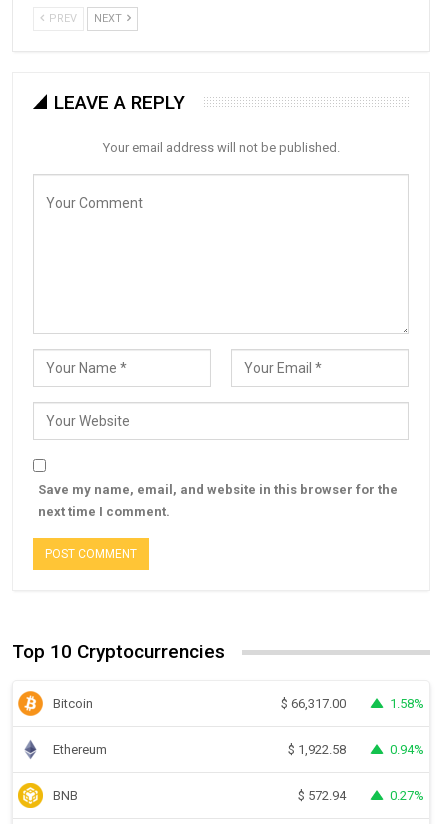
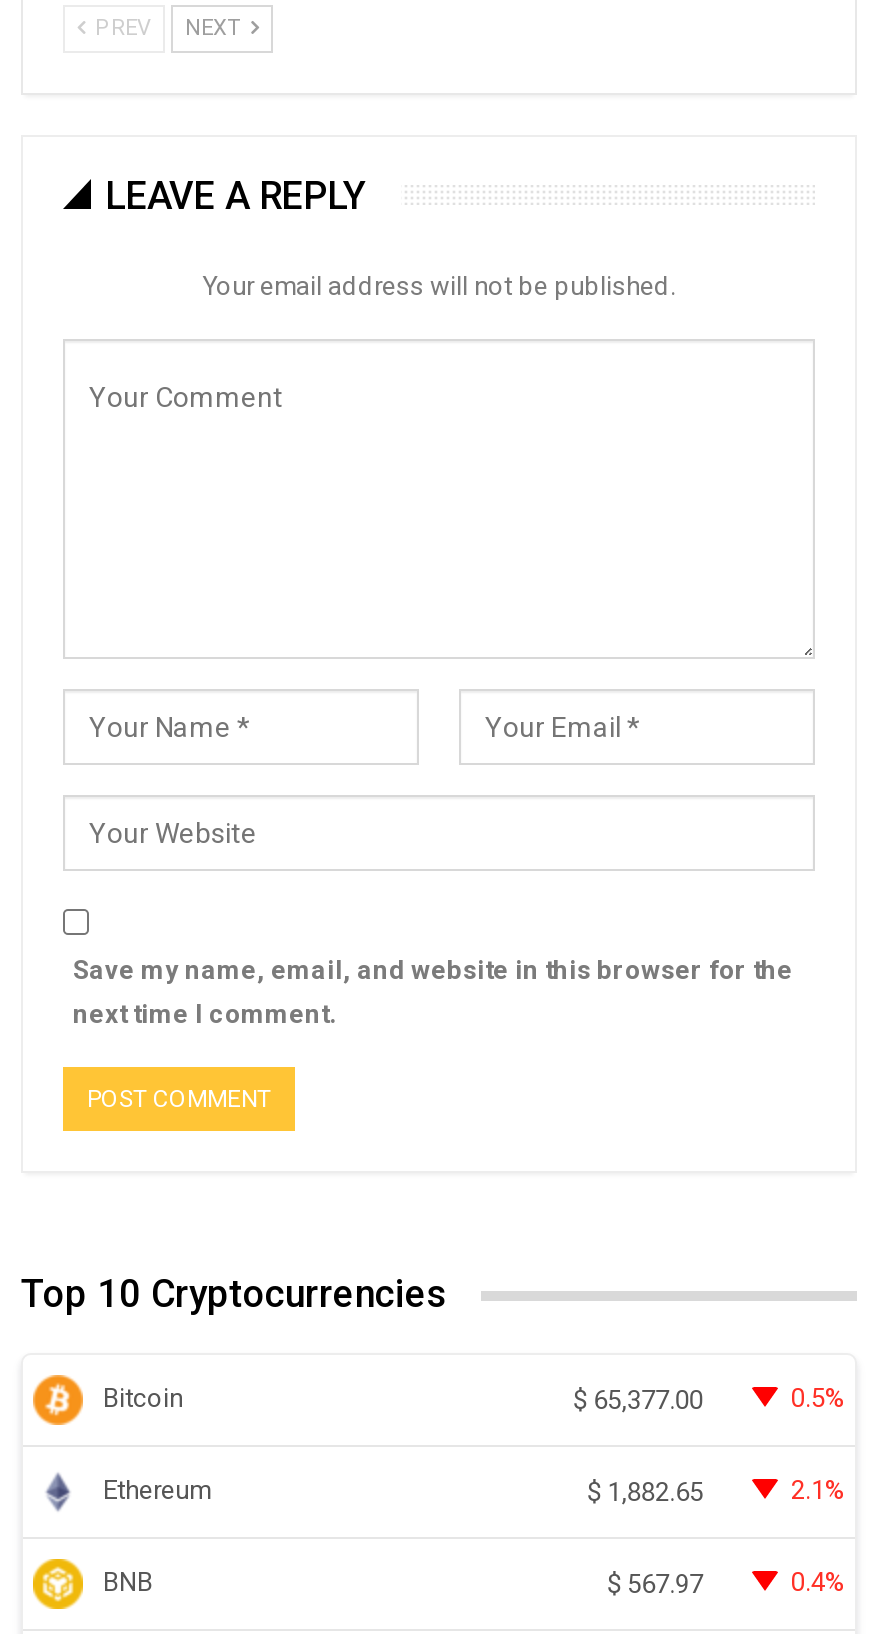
- $ 66,317.00
+ $ 65,377.00

- 1.58%
+ 0.5%

- $ 1,922.58
+ $ 1,882.65

- 0.94%
+ 2.1%

- $ 572.94
+ $ 567.97

- 0.27%
+ 0.4%
